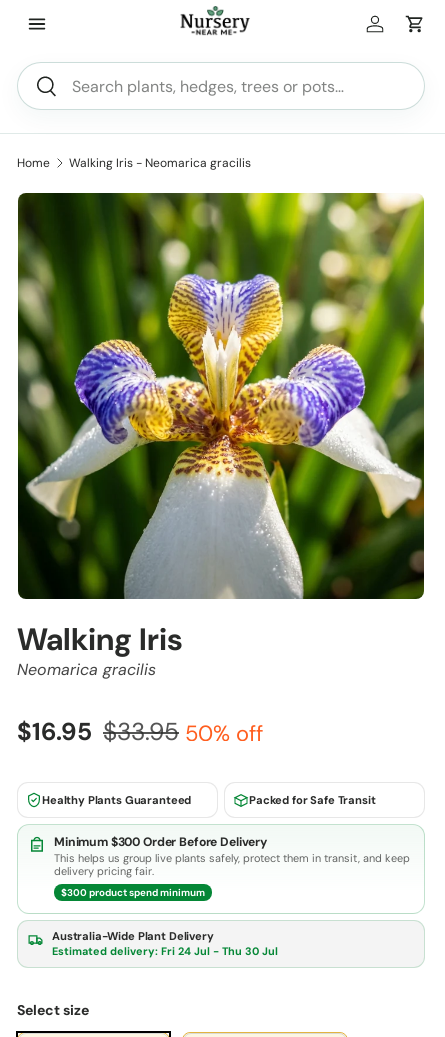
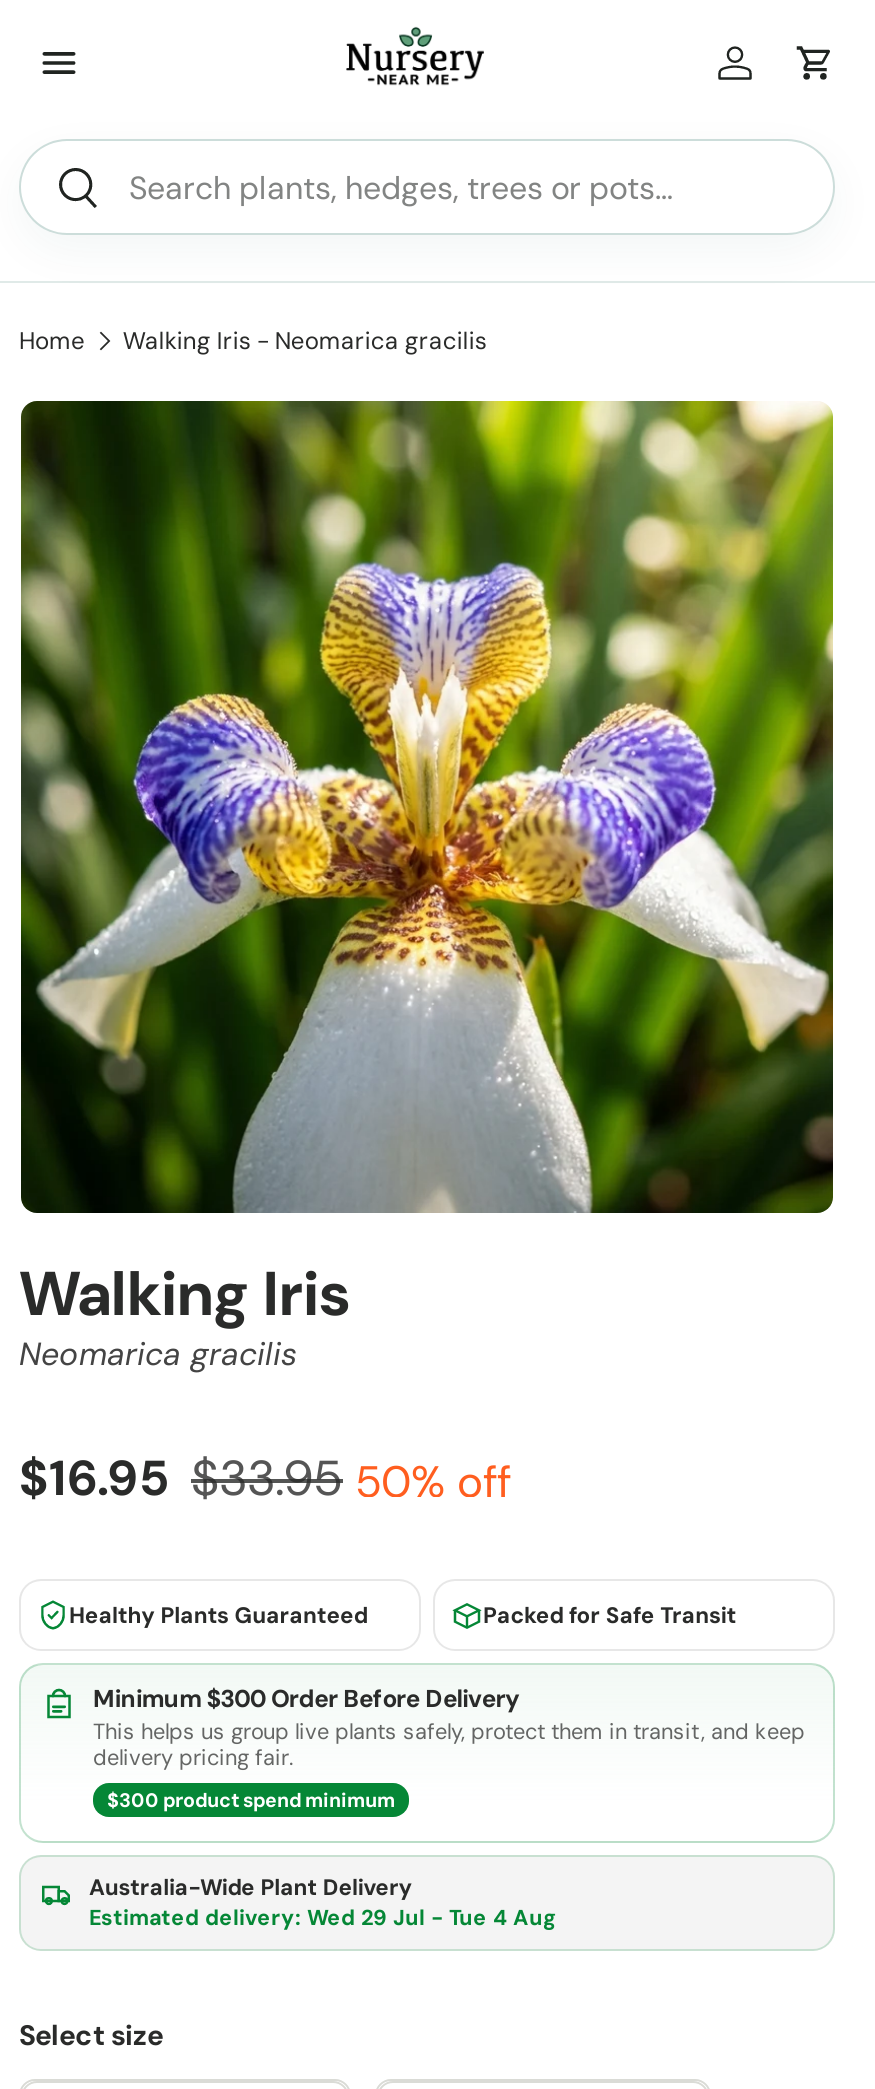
- Estimated delivery: Fri 24 Jul - Thu 30 Jul
+ Estimated delivery: Wed 29 Jul - Tue 4 Aug
